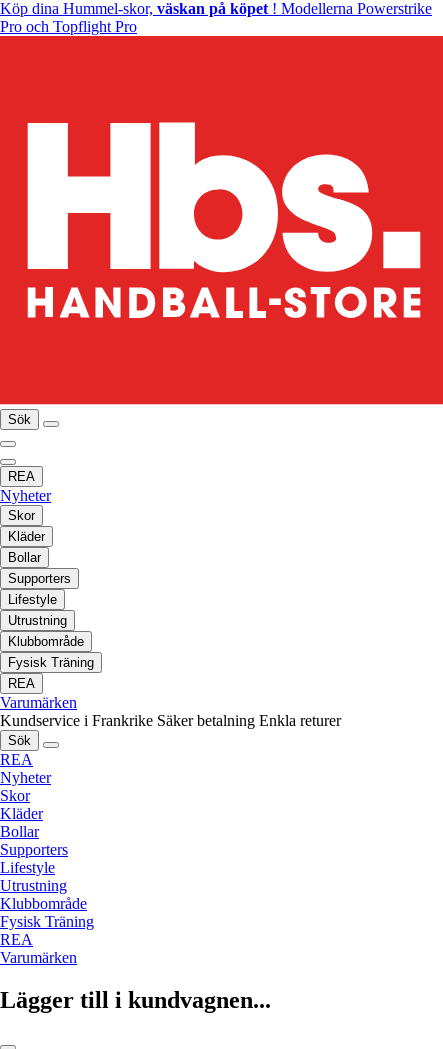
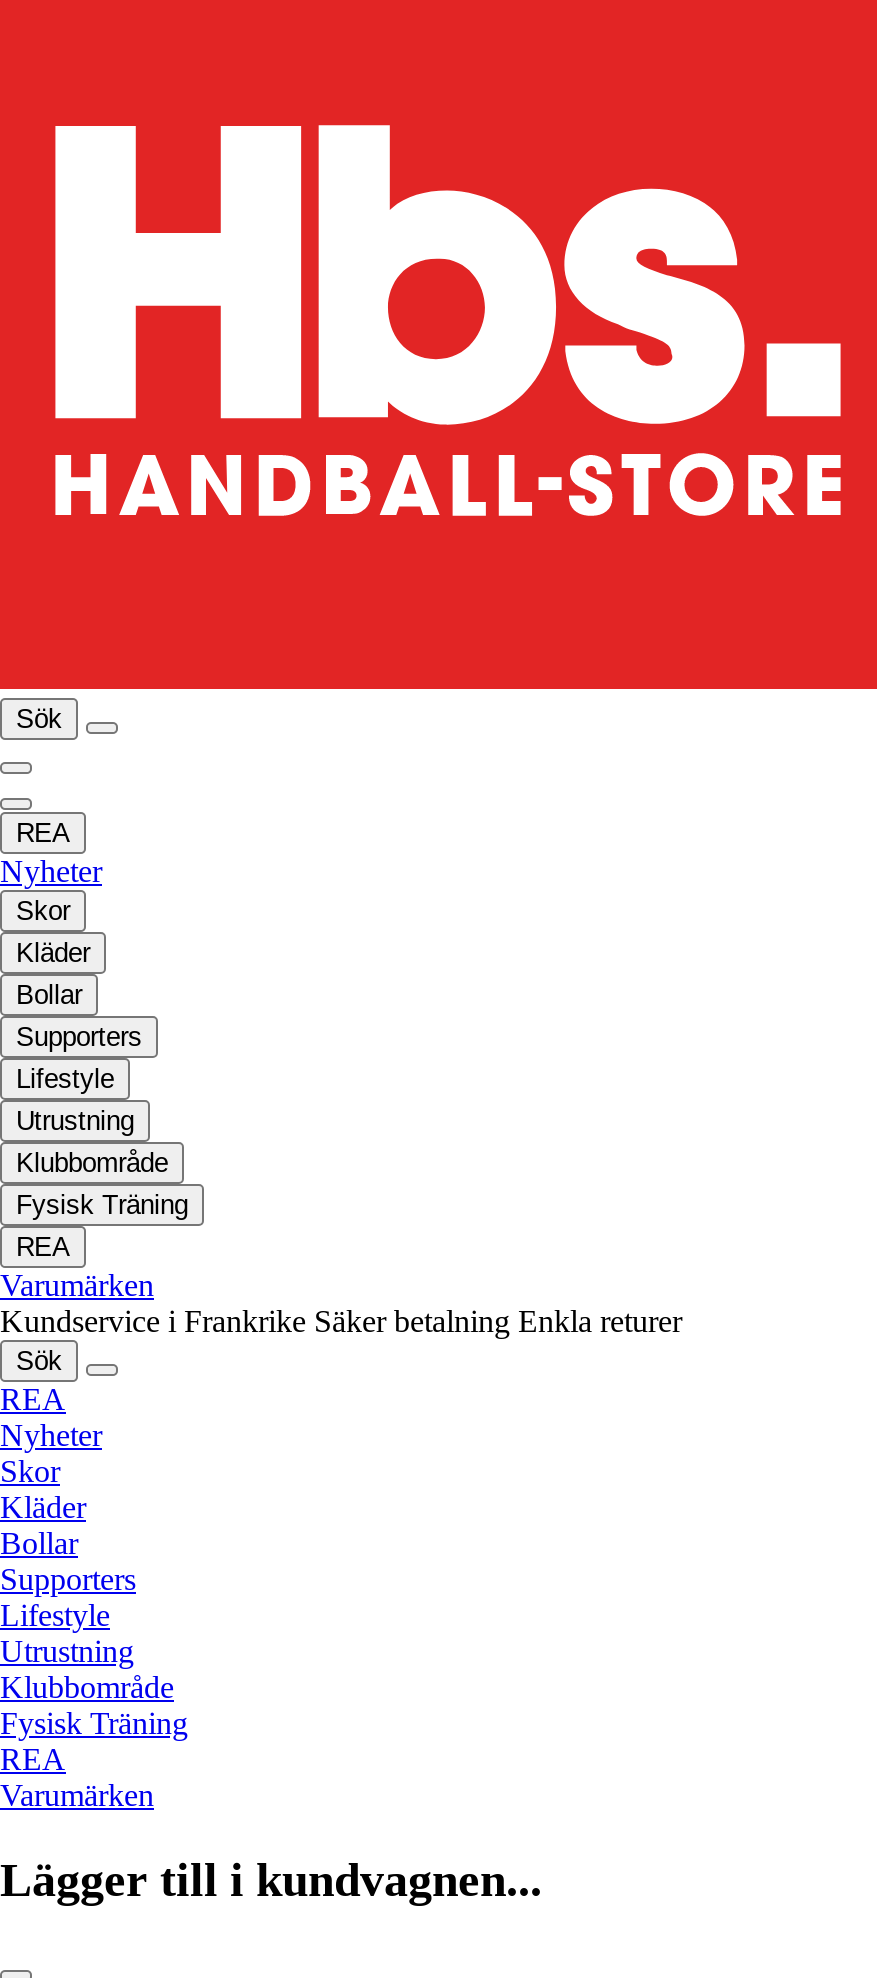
- Köp dina Hummel-skor, väskan på köpet! Modellerna Powerstrike
- Pro och Topflight Pro
